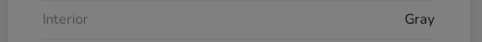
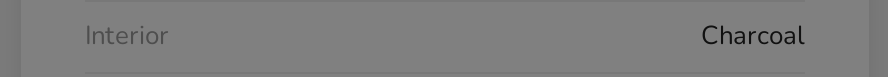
- Gray
+ Charcoal
